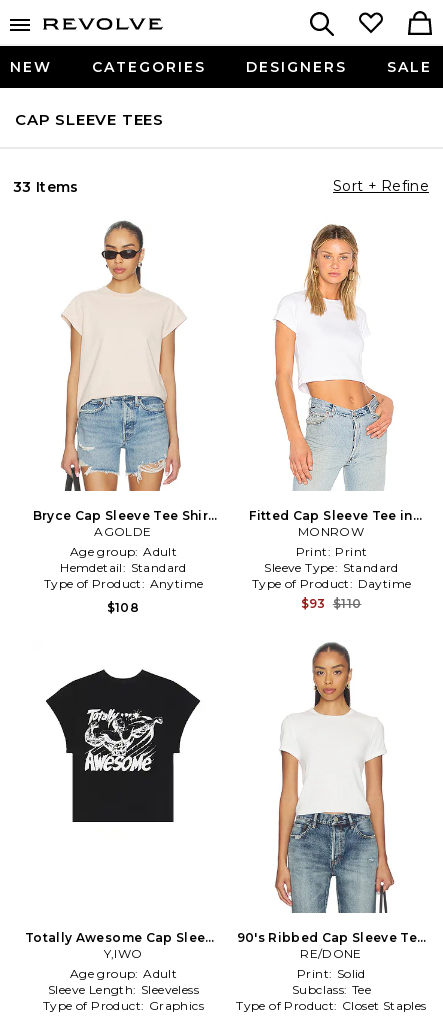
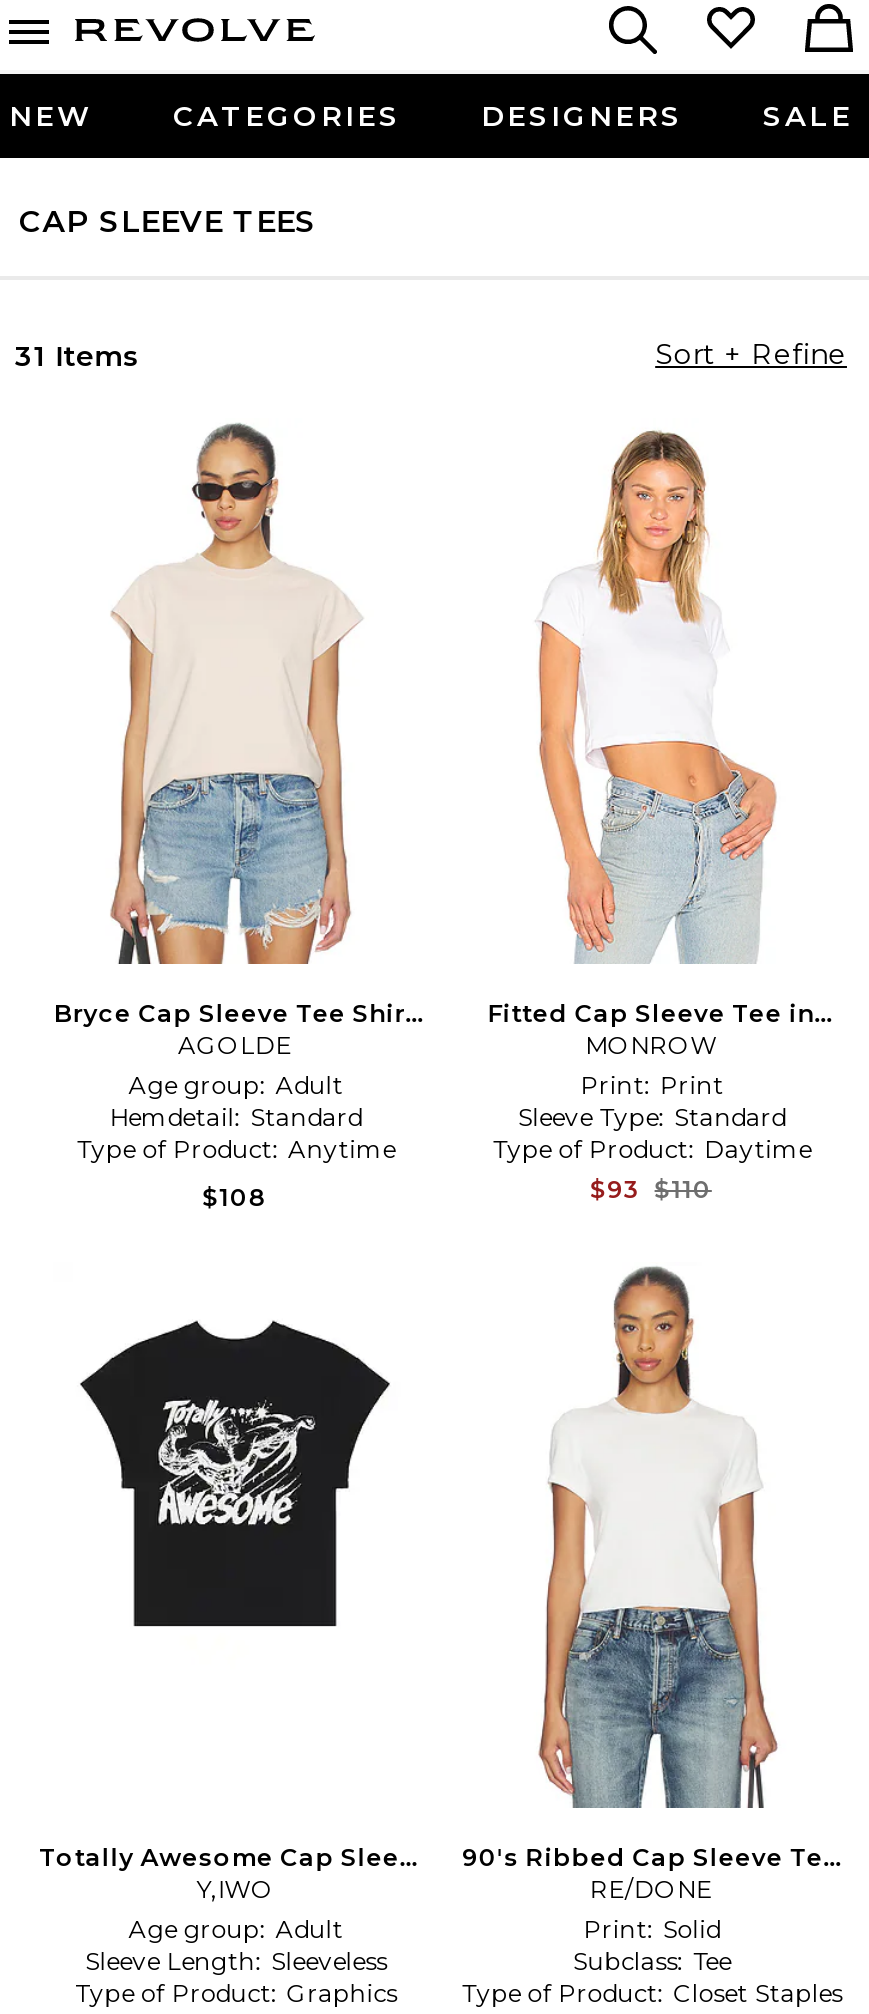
- 33 Items
+ 31 Items
